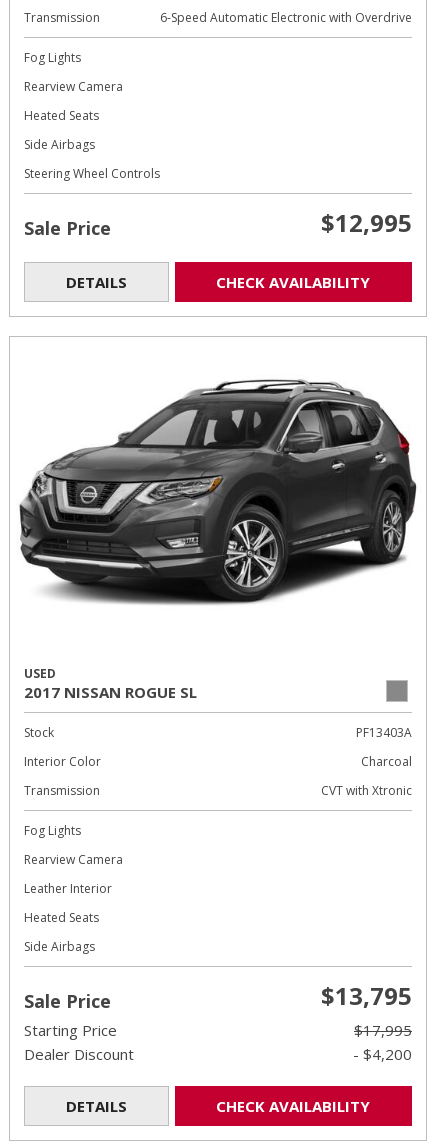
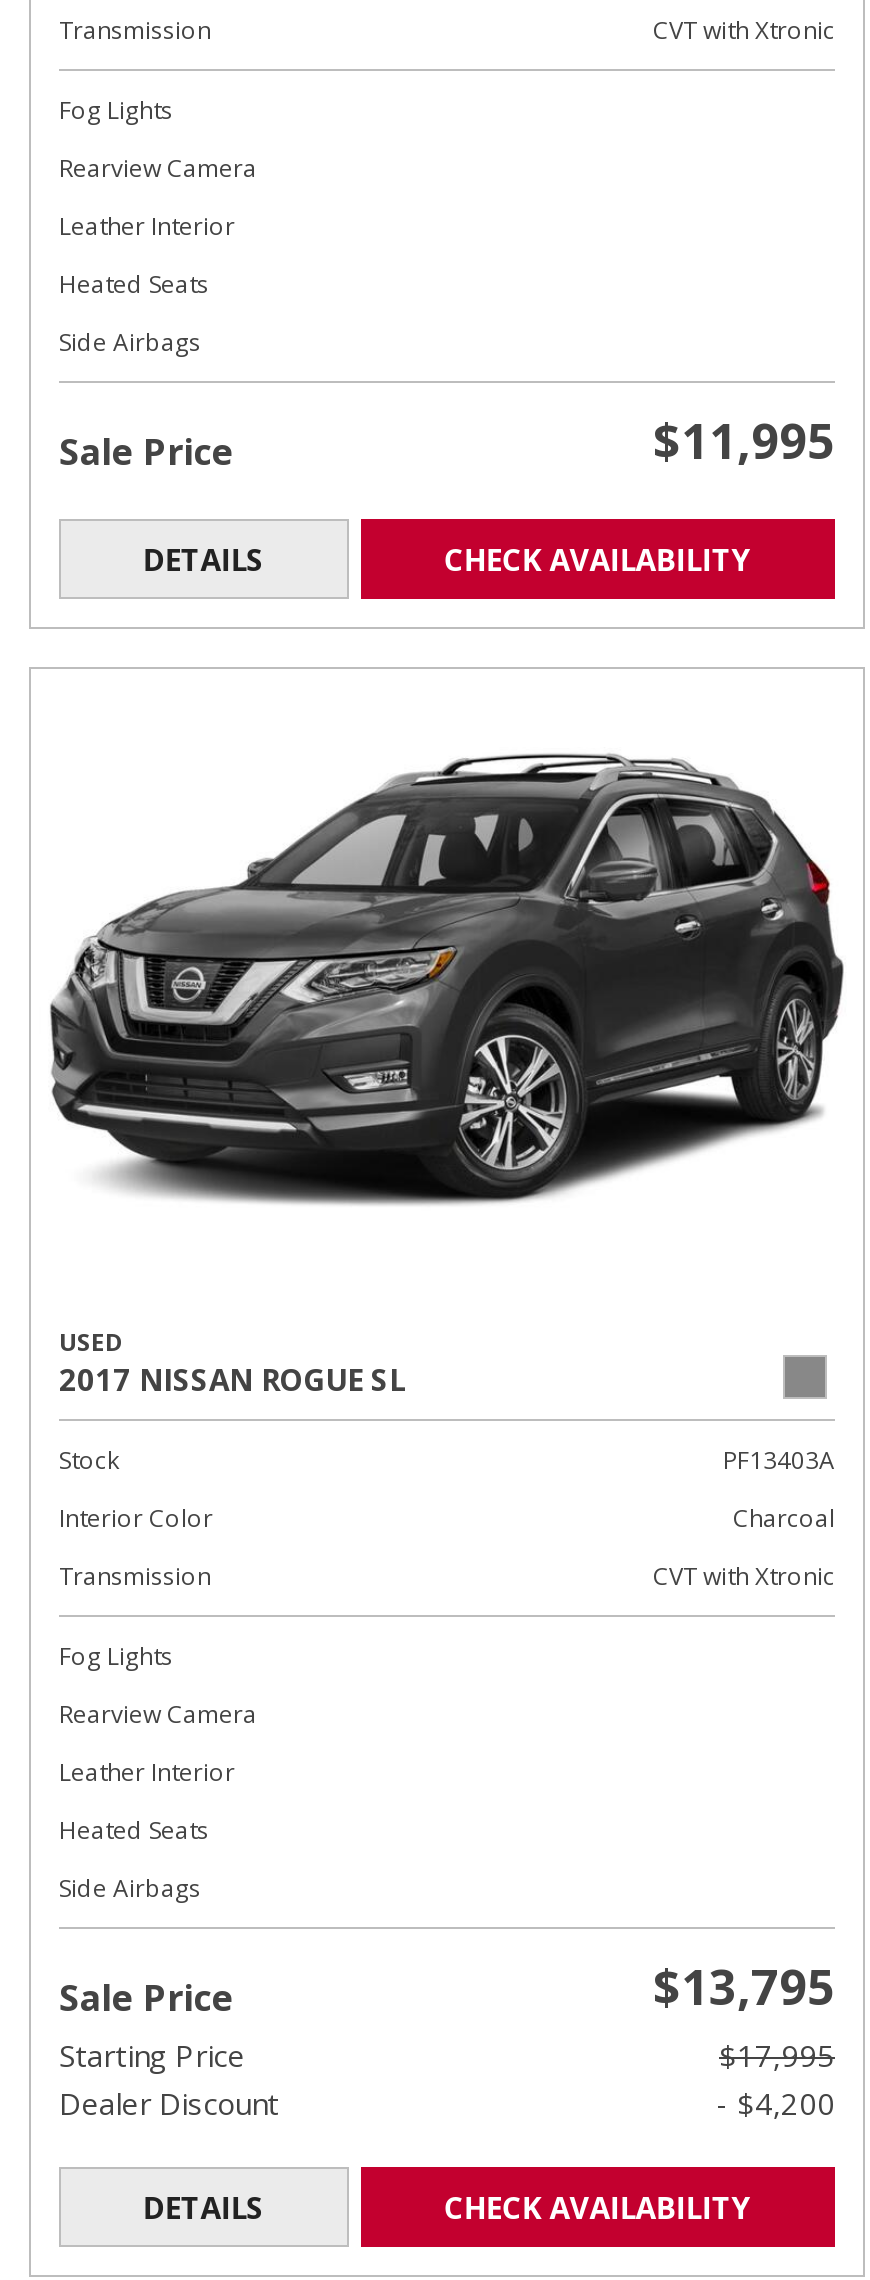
- 6-Speed Automatic Electronic with Overdrive
+ CVT with Xtronic

+ Leather Interior

moved down: Heated Seats | Side Airbags

- Steering Wheel Controls

- $12,995
+ $11,995
